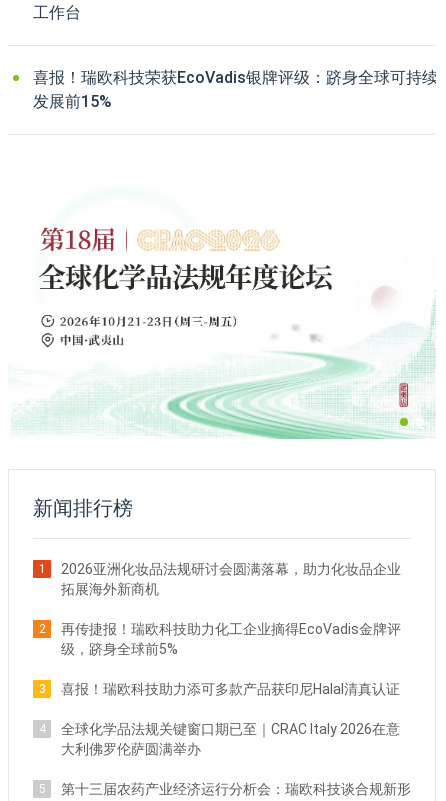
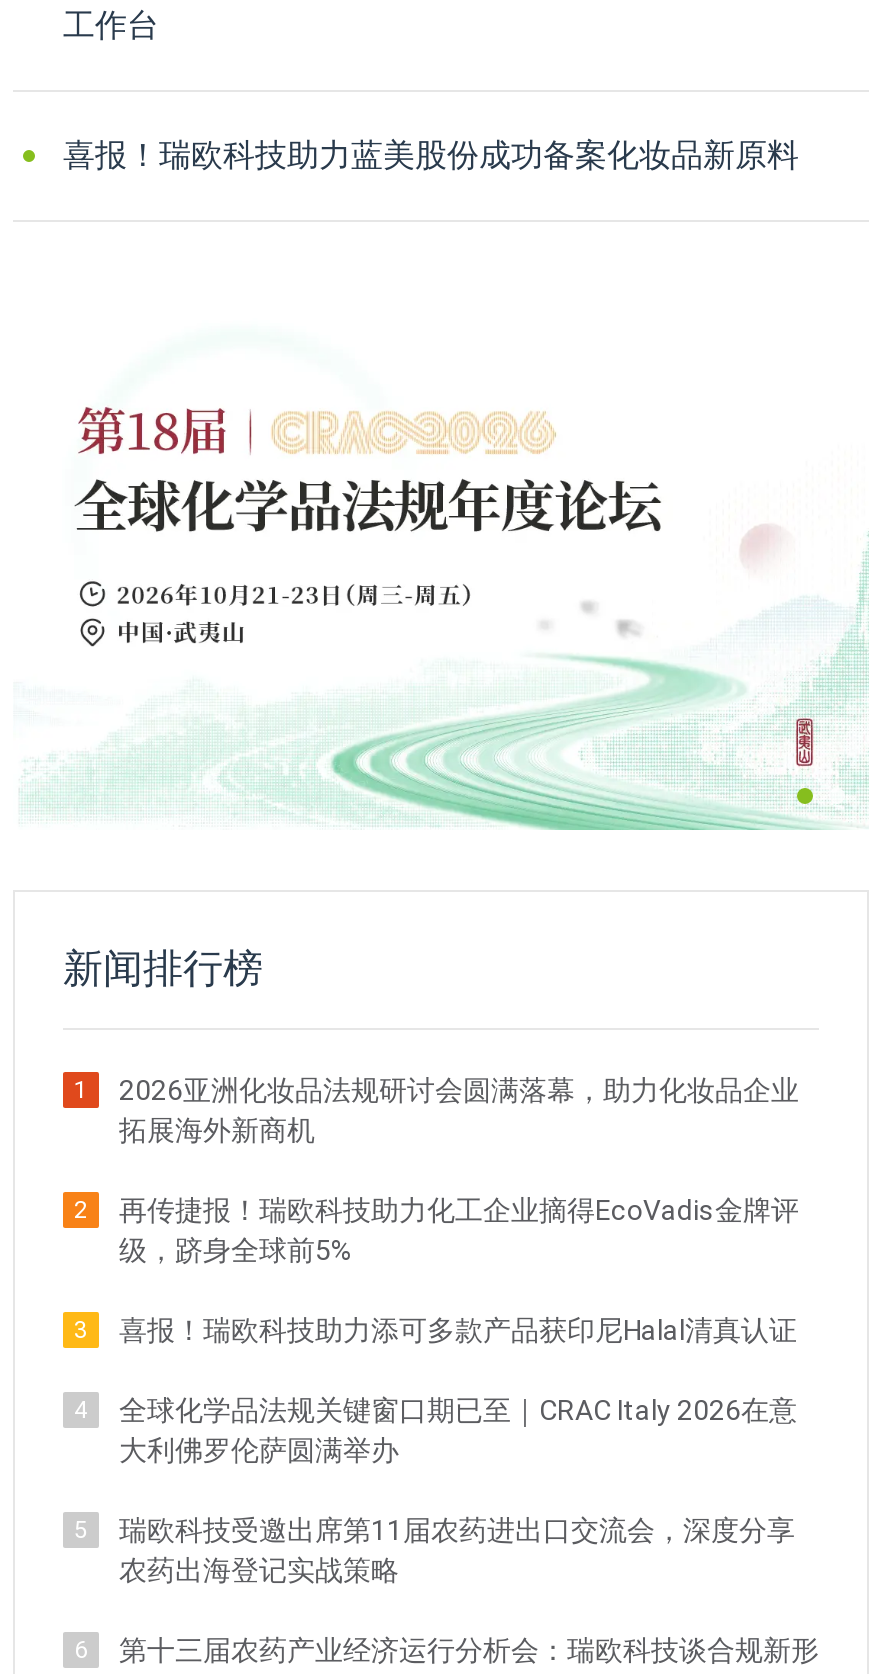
- 喜报！瑞欧科技荣获EcoVadis银牌评级：跻身全球可持续
- 发展前15%
+ 喜报！瑞欧科技助力蓝美股份成功备案化妆品新原料

moved up: [image]

moved up: [image]

moved up: [image]

moved up: 新闻排行榜 | 1 | 2026亚洲化妆品法规研讨会圆满落幕，助力化妆品企业 | ... | 大利佛罗伦萨圆满举办 | 5

+ 瑞欧科技受邀出席第11届农药进出口交流会，深度分享
+ 农药出海登记实战策略
+ 6
